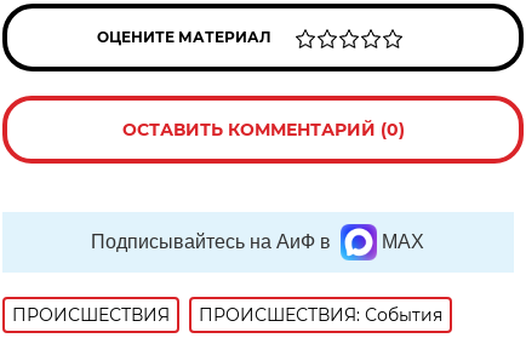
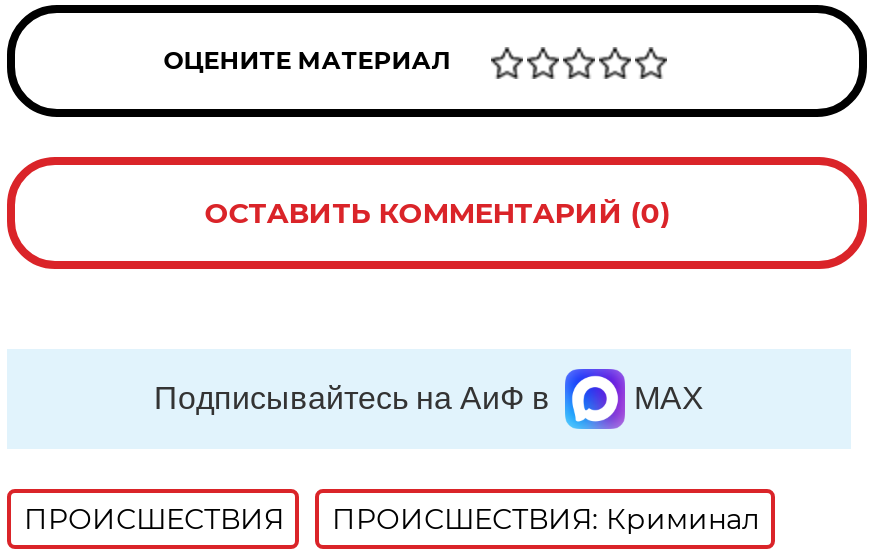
- ПРОИСШЕСТВИЯ: События
+ ПРОИСШЕСТВИЯ: Криминал
